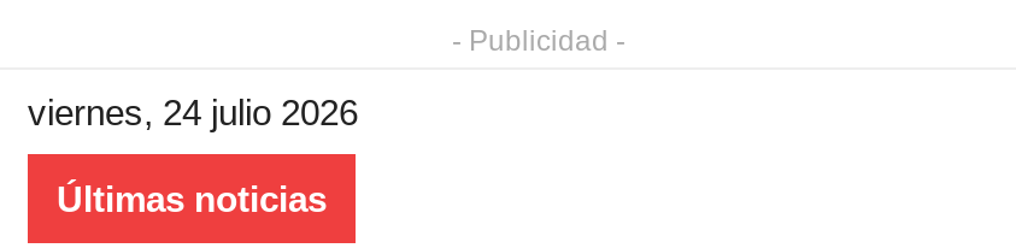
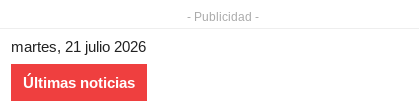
- viernes, 24 julio 2026
+ martes, 21 julio 2026
